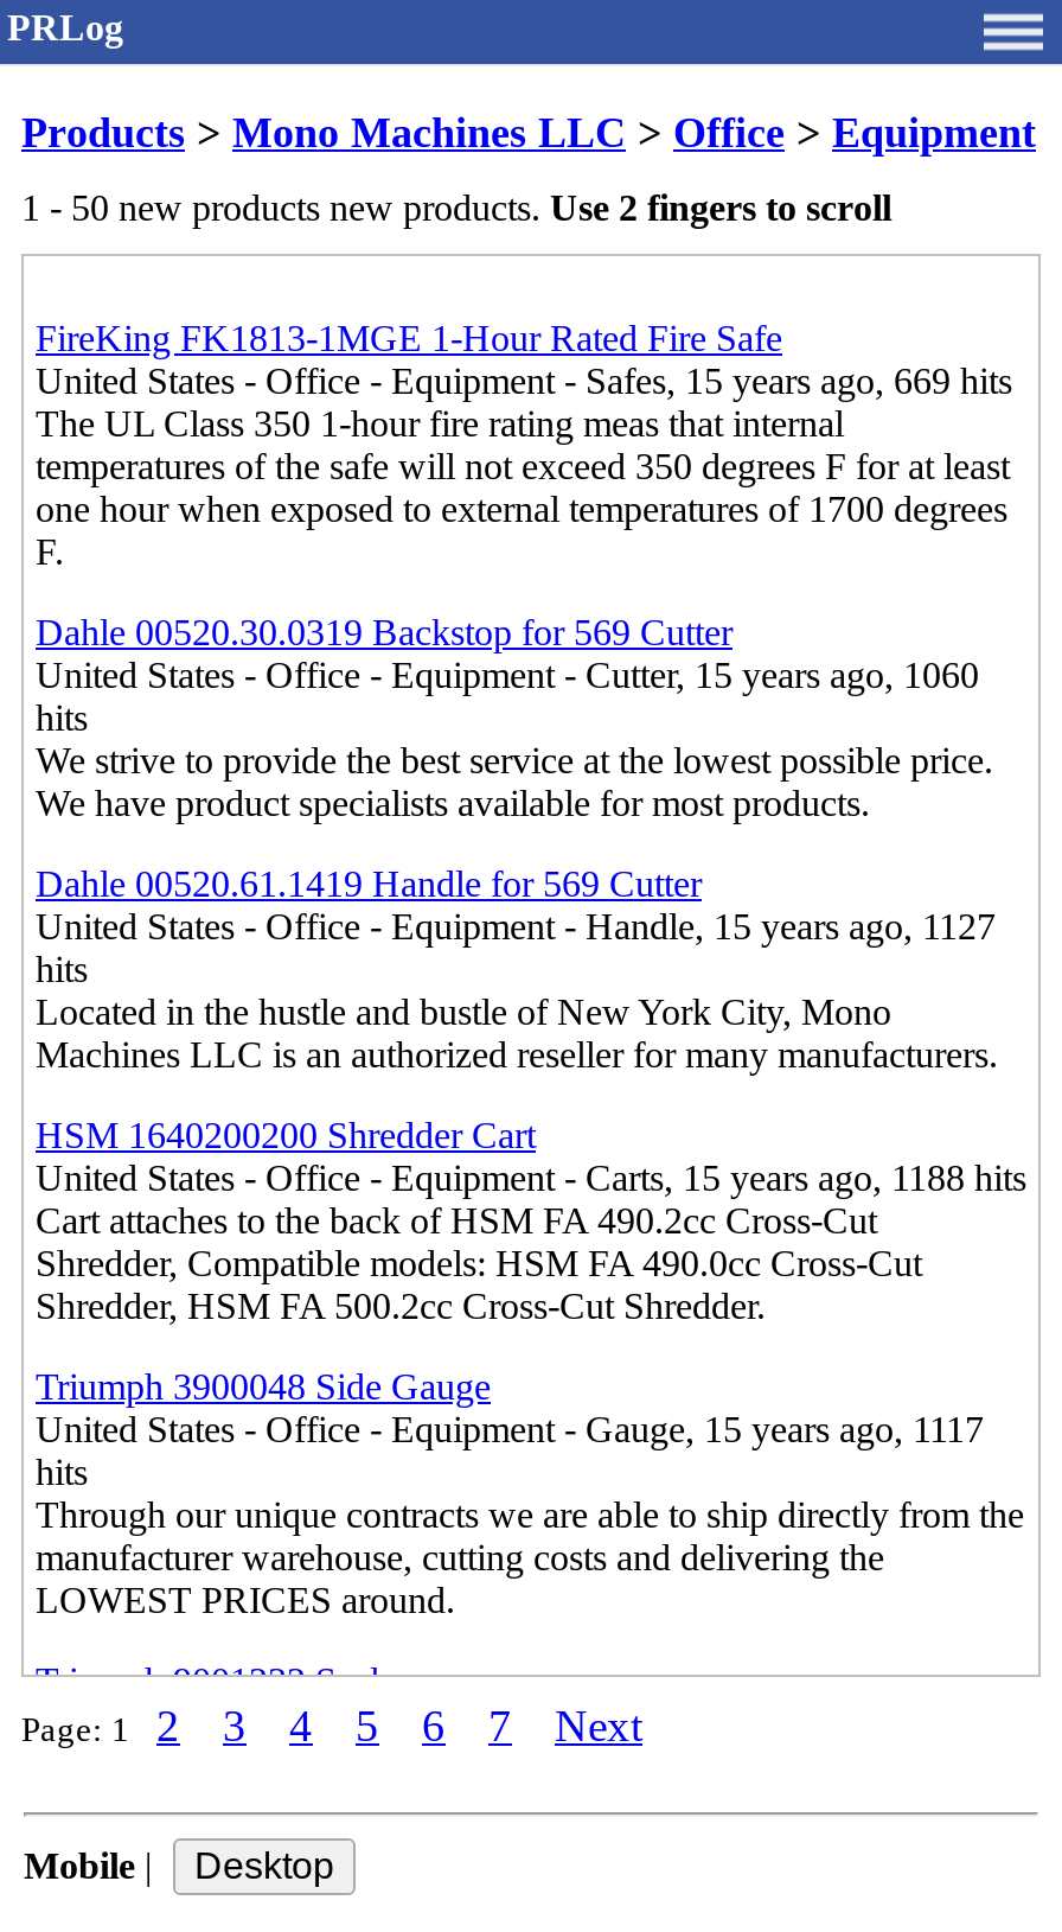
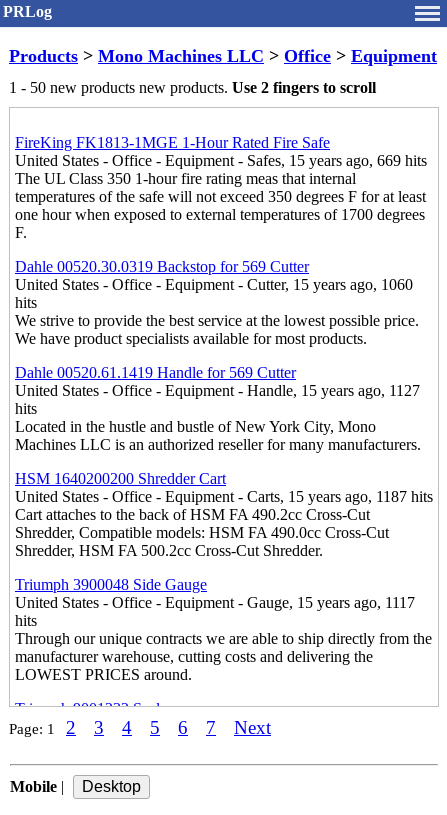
- United States - Office - Equipment - Carts, 15 years ago, 1188 hits
+ United States - Office - Equipment - Carts, 15 years ago, 1187 hits
